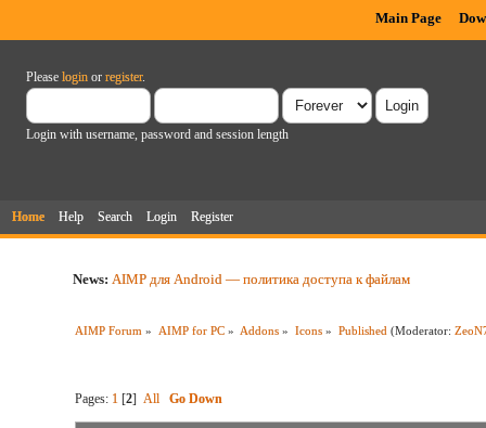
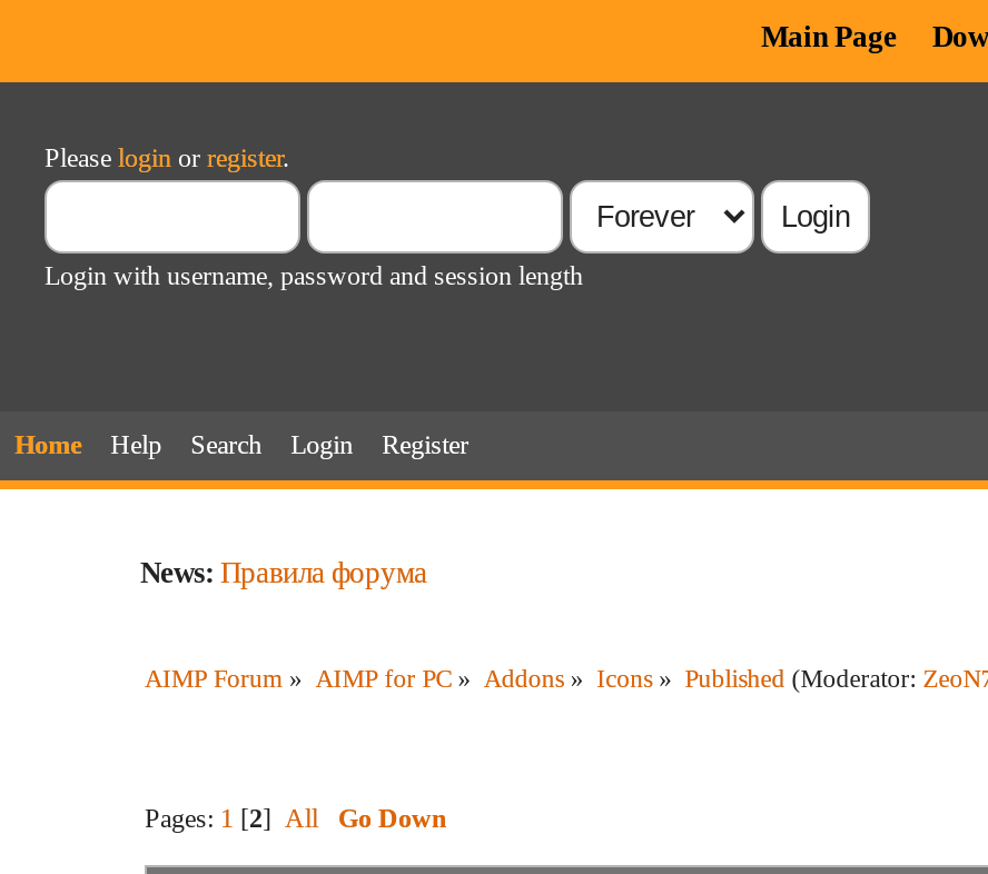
- News: AIMP для Android — политика доступа к файлам
+ News: Правила форума
